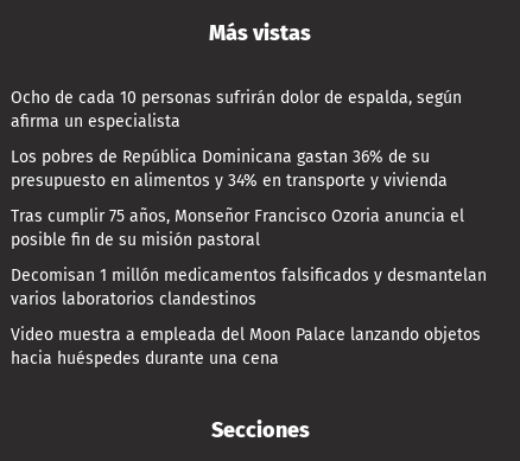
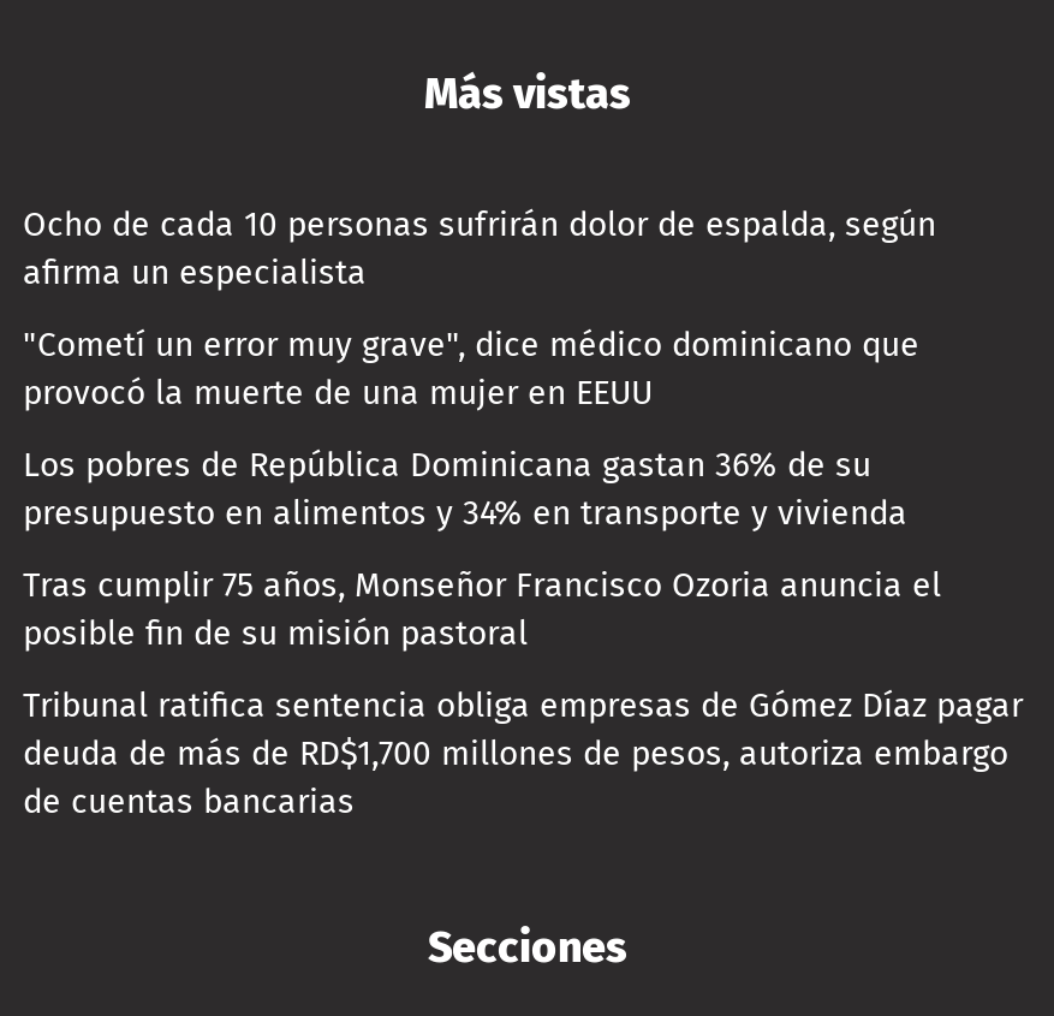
+ "Cometí un error muy grave", dice médico dominicano que
+ provocó la muerte de una mujer en EEUU

moved down: Los pobres de República Dominicana gastan 36% de su | presupuesto en alimentos y 34% en transporte y vivienda | Tras cumplir 75 años, Monseñor Francisco Ozoria anuncia el | posible fin de su misión pastoral

- Decomisan 1 millón medicamentos falsificados y desmantelan
- varios laboratorios clandestinos
- Video muestra a empleada del Moon Palace lanzando objetos
- hacia huéspedes durante una cena
+ Tribunal ratifica sentencia obliga empresas de Gómez Díaz pagar
+ deuda de más de RD$1,700 millones de pesos, autoriza embargo
+ de cuentas bancarias
